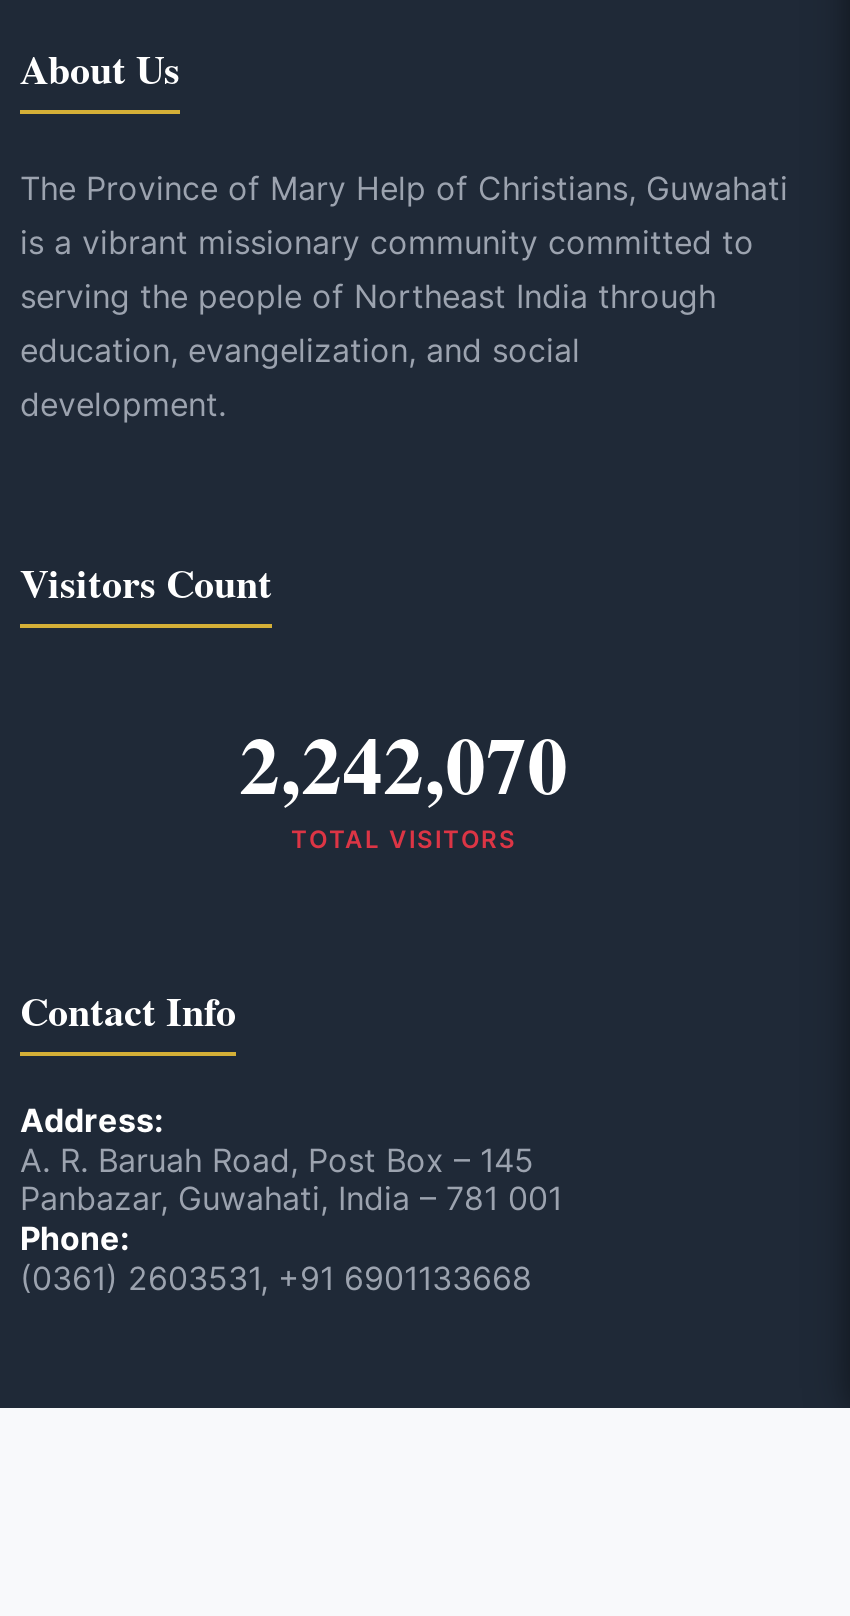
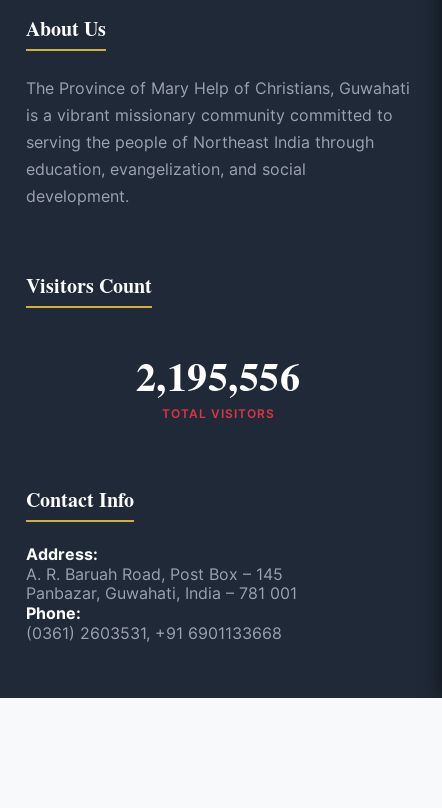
- 2,242,070
+ 2,195,556
